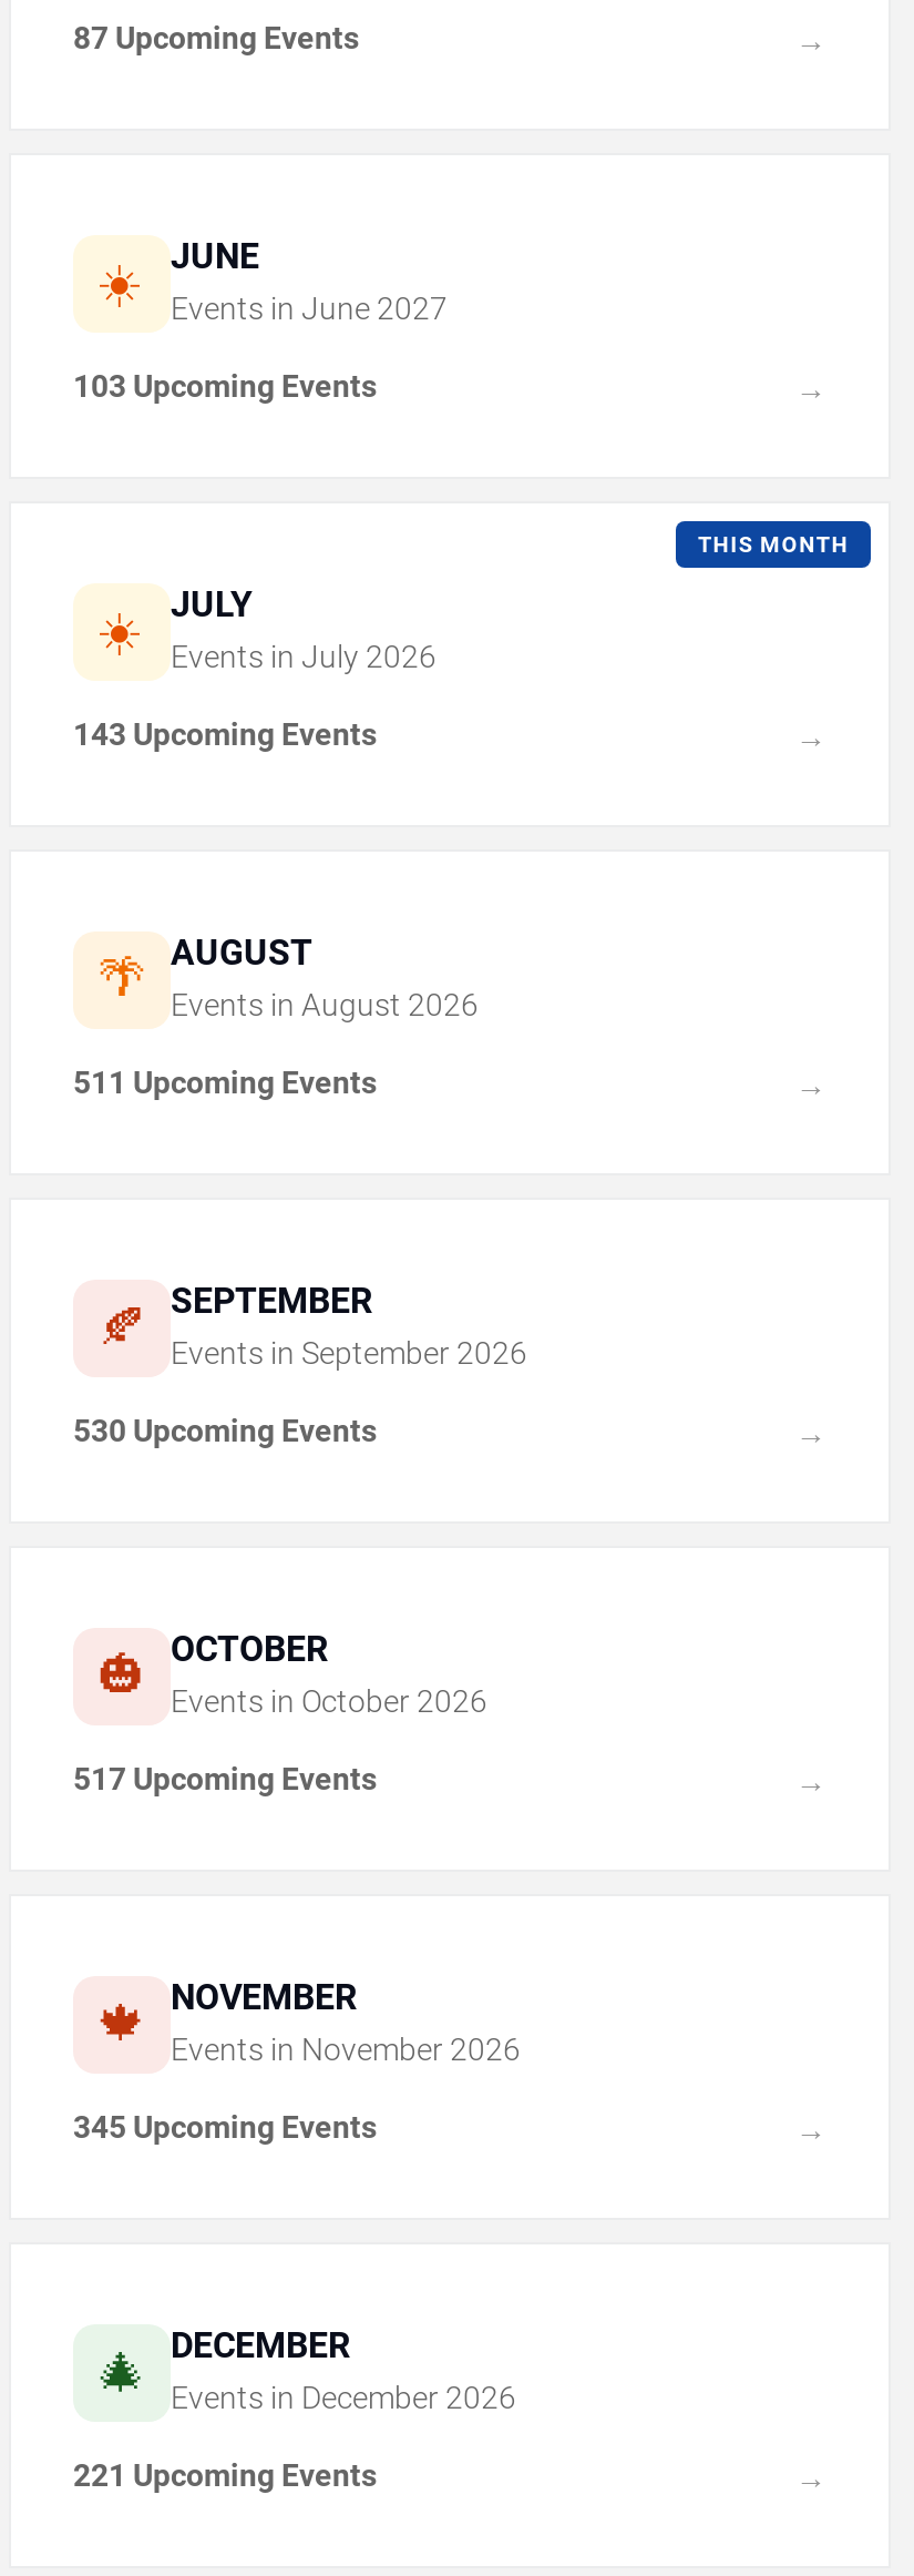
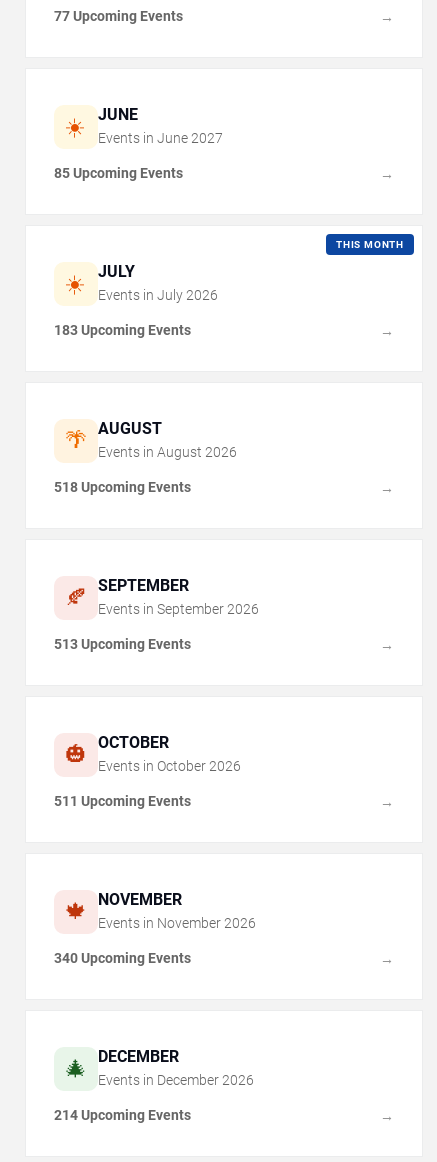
- 87 Upcoming Events
+ 77 Upcoming Events

- 103 Upcoming Events
+ 85 Upcoming Events

- 143 Upcoming Events
+ 183 Upcoming Events

+ 518 Upcoming Events

moved down: 511 Upcoming Events

- 530 Upcoming Events
+ 513 Upcoming Events

- 517 Upcoming Events

- 345 Upcoming Events
+ 340 Upcoming Events

- 221 Upcoming Events
+ 214 Upcoming Events
